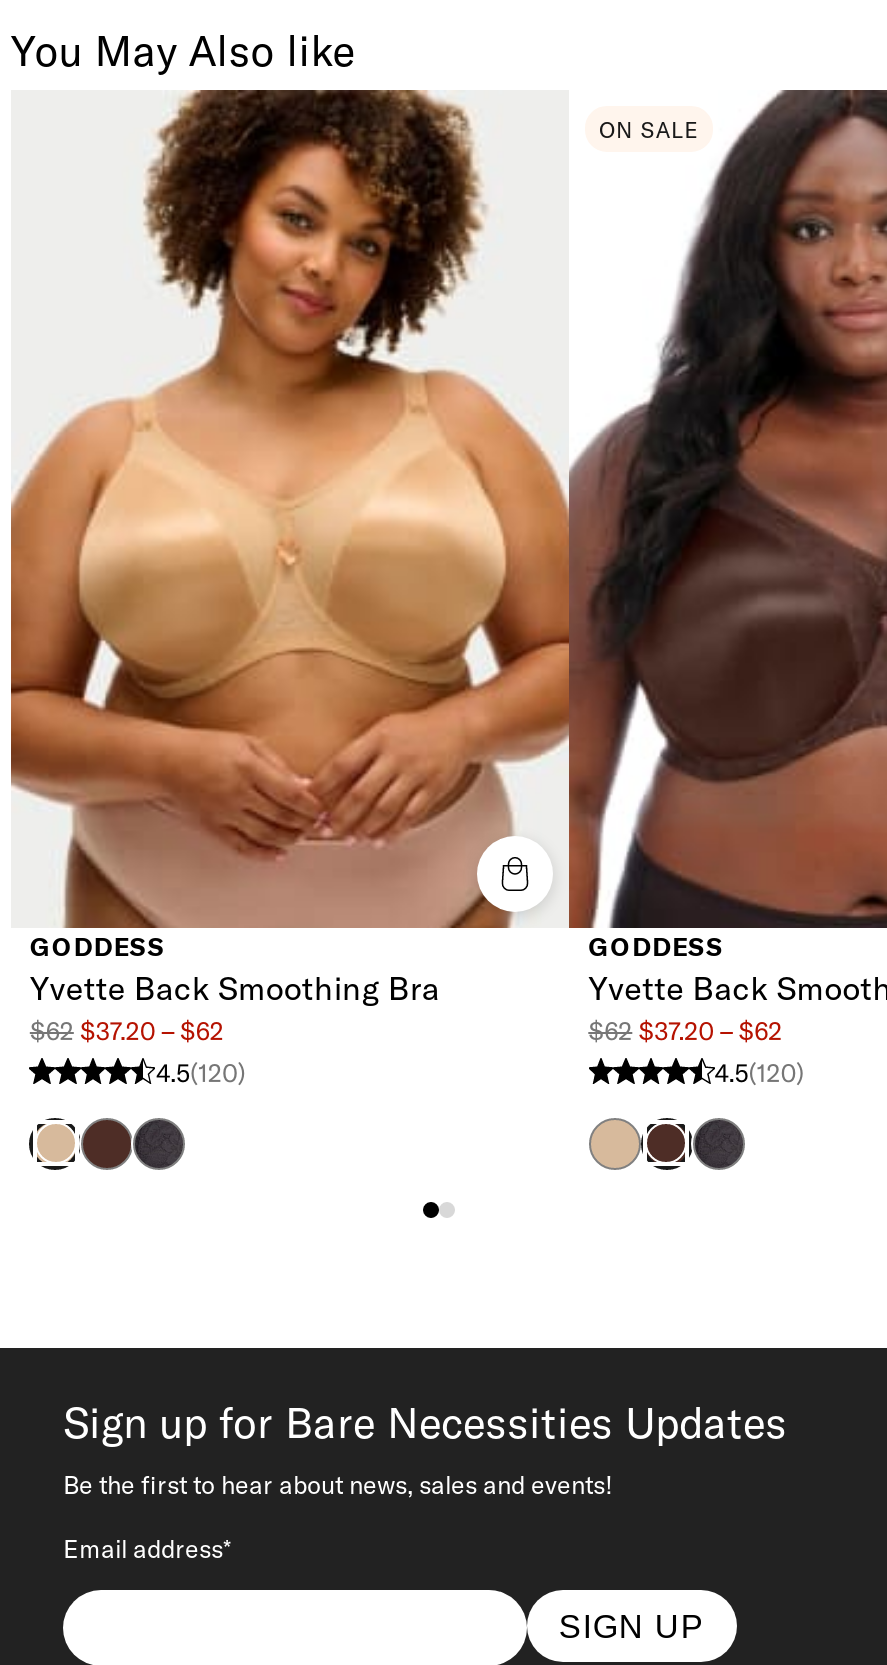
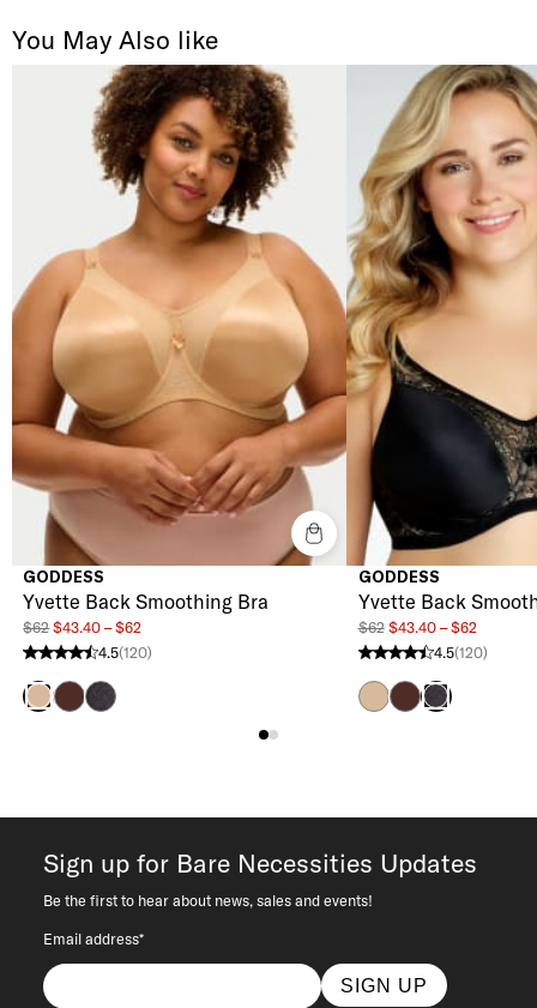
- [image]
+ [image]

- ON SALE

- $62 $37.20 – $62
+ $62 $43.40 – $62

- $62 $37.20 – $62
+ $62 $43.40 – $62
